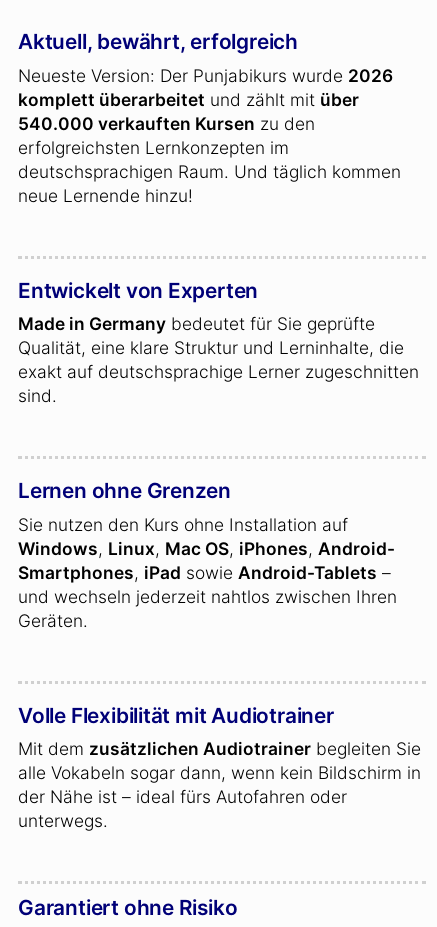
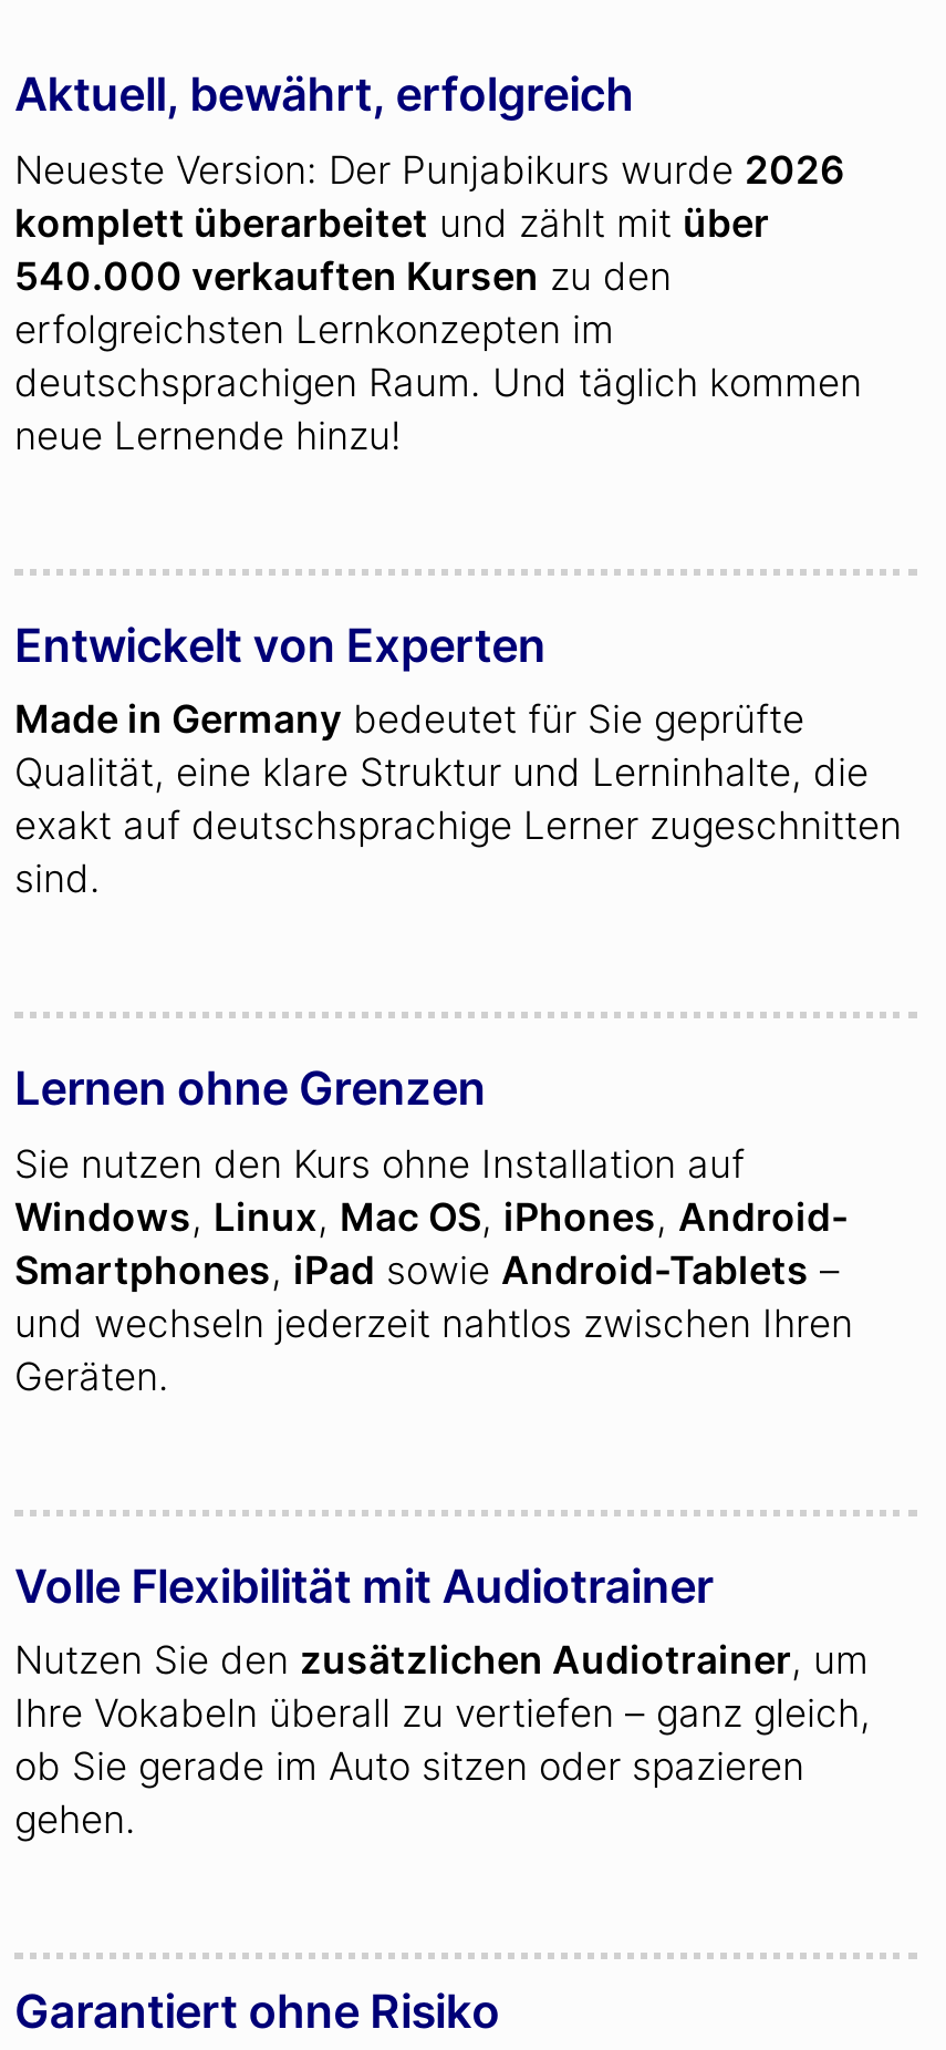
- Mit dem zusätzlichen Audiotrainer begleiten Sie
- alle Vokabeln sogar dann, wenn kein Bildschirm in
- der Nähe ist – ideal fürs Autofahren oder
- unterwegs.
+ Nutzen Sie den zusätzlichen Audiotrainer, um
+ Ihre Vokabeln überall zu vertiefen – ganz gleich,
+ ob Sie gerade im Auto sitzen oder spazieren
+ gehen.
